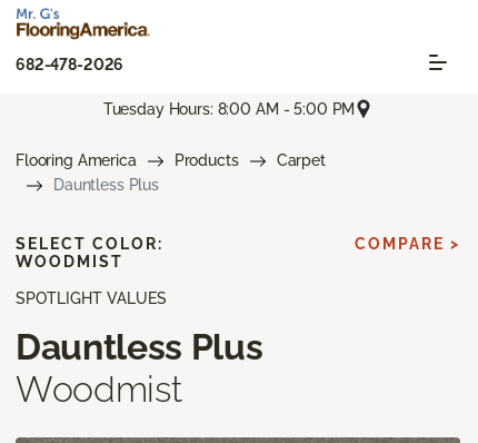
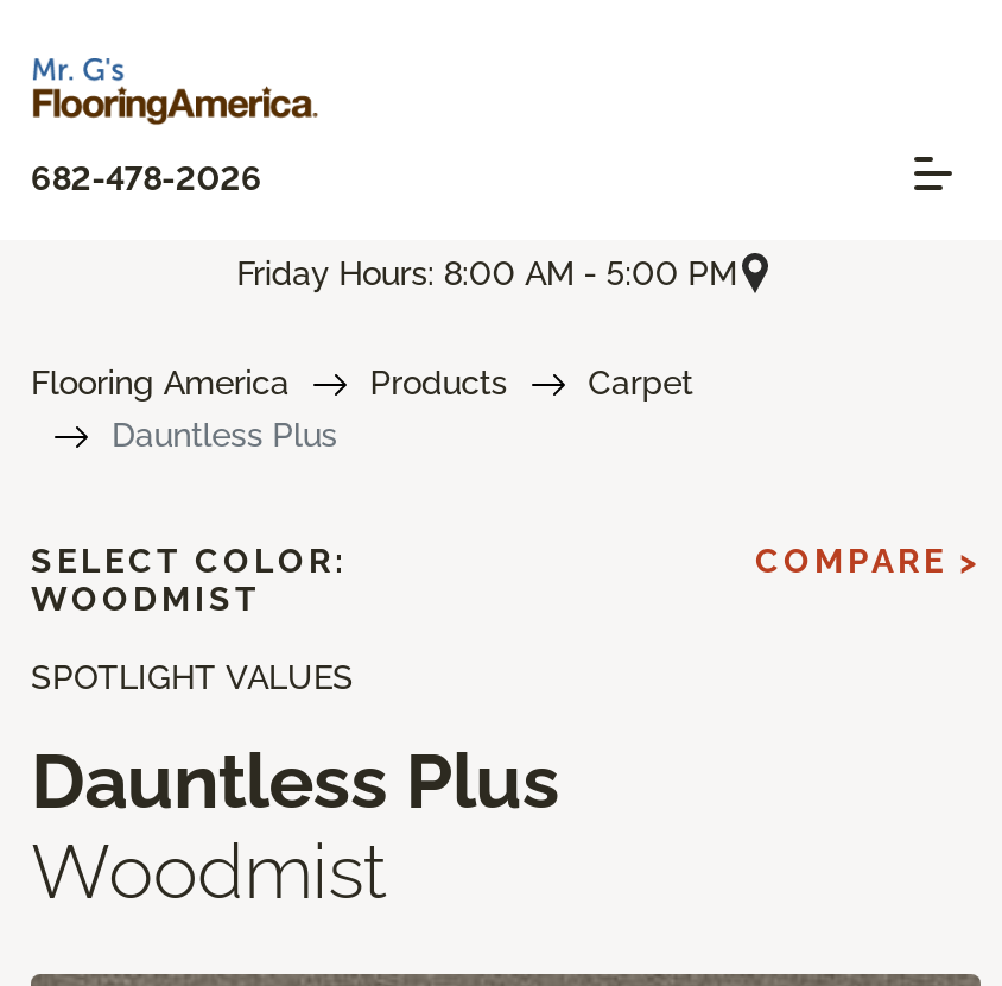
- Tuesday Hours: 8:00 AM - 5:00 PM
+ Friday Hours: 8:00 AM - 5:00 PM
